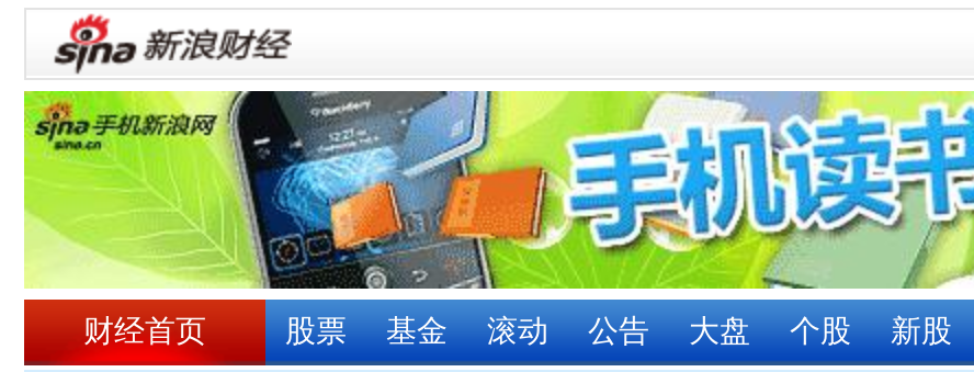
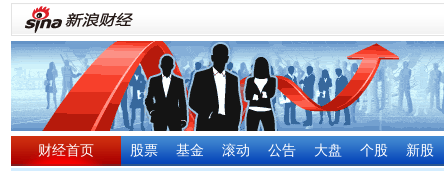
- [image]
+ [image]
